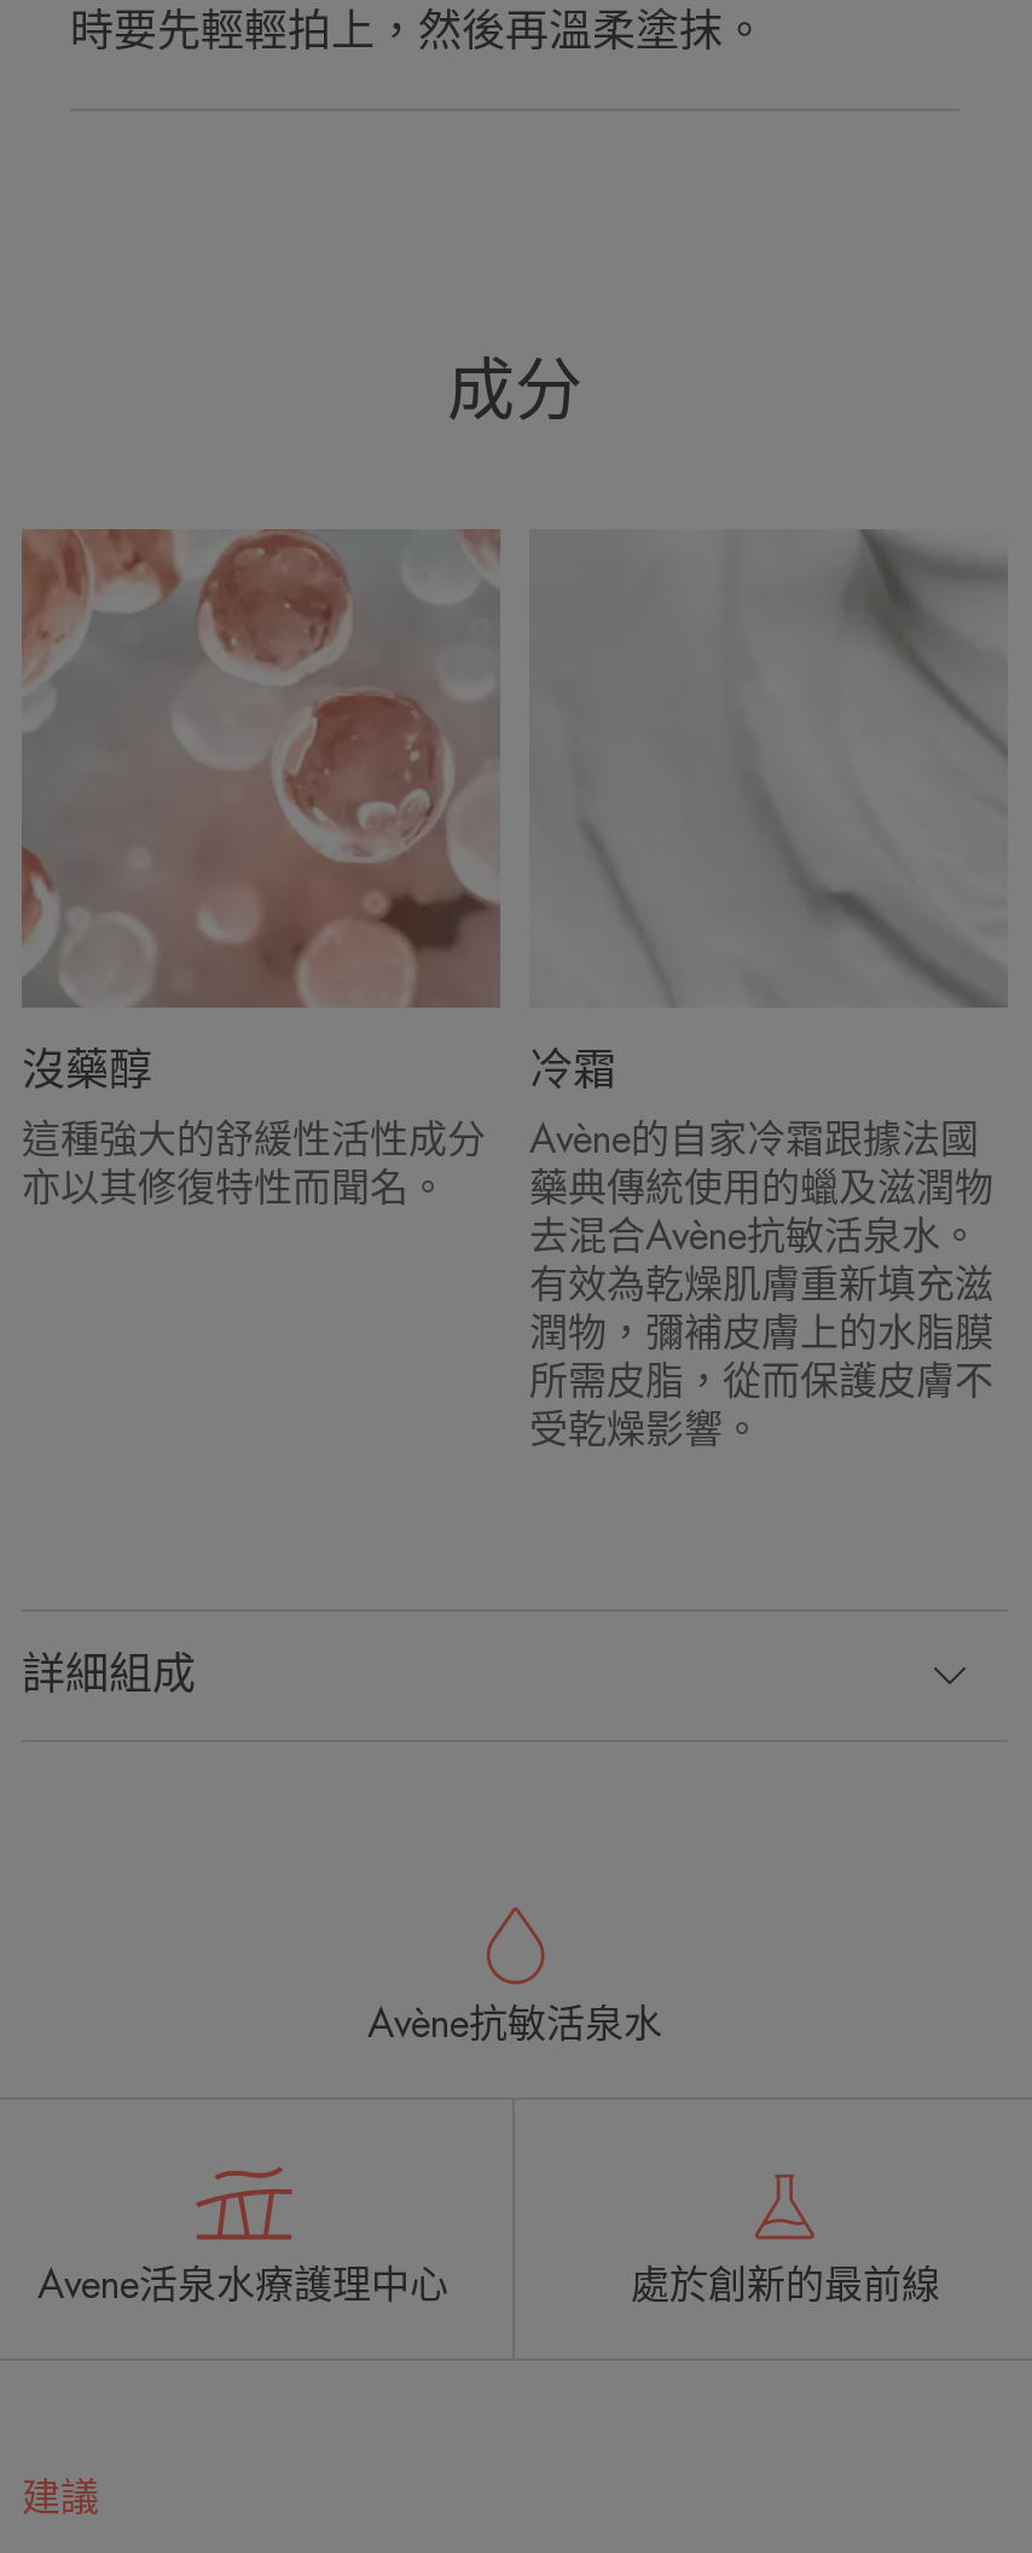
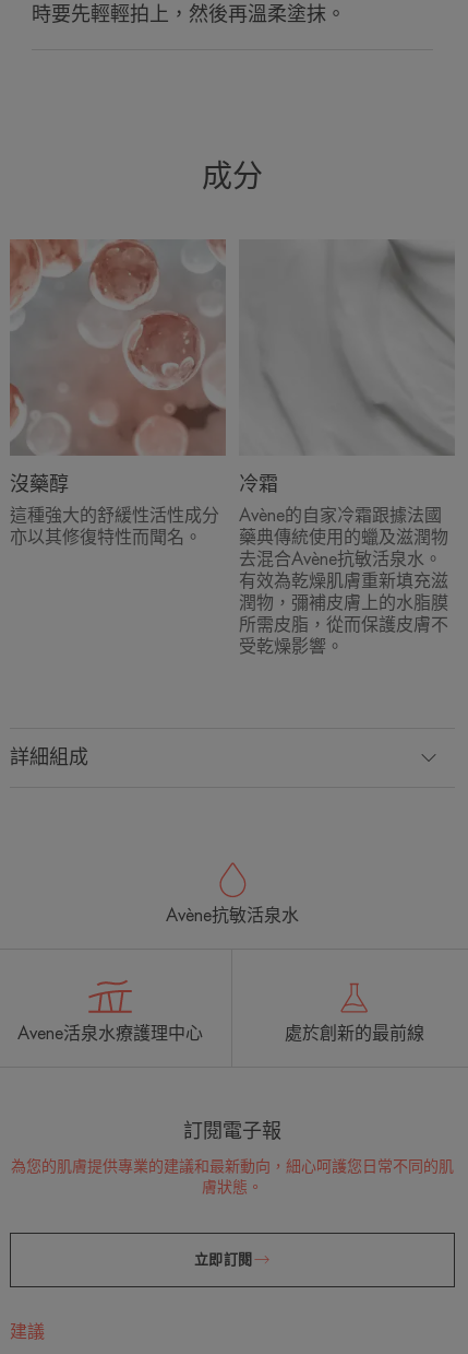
+ 訂閱電子報
+ 為您的肌膚提供專業的建議和最新動向，細心呵護您日常不同的肌
+ 膚狀態。

+ 立即訂閱
